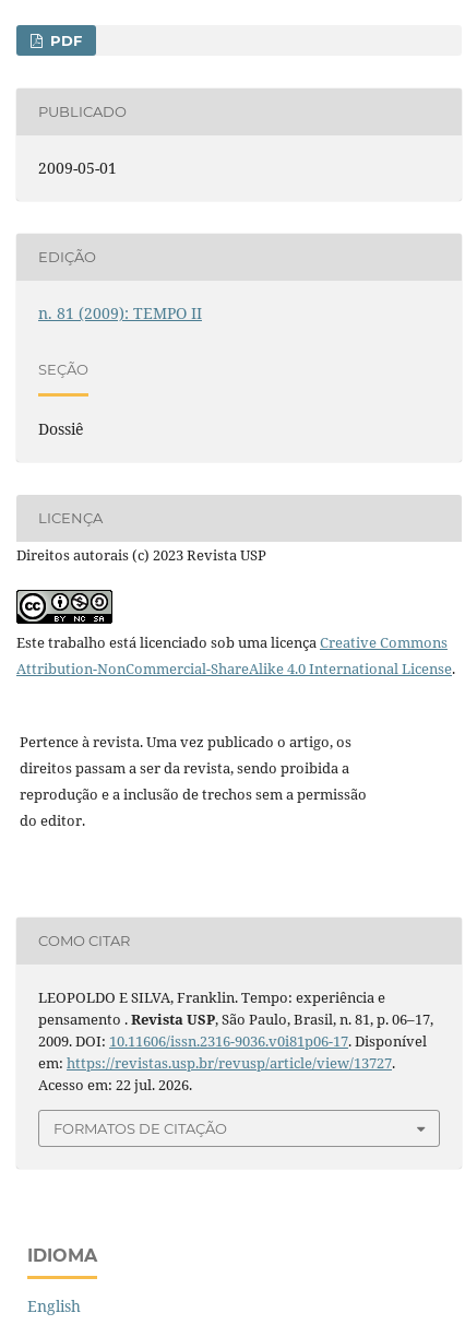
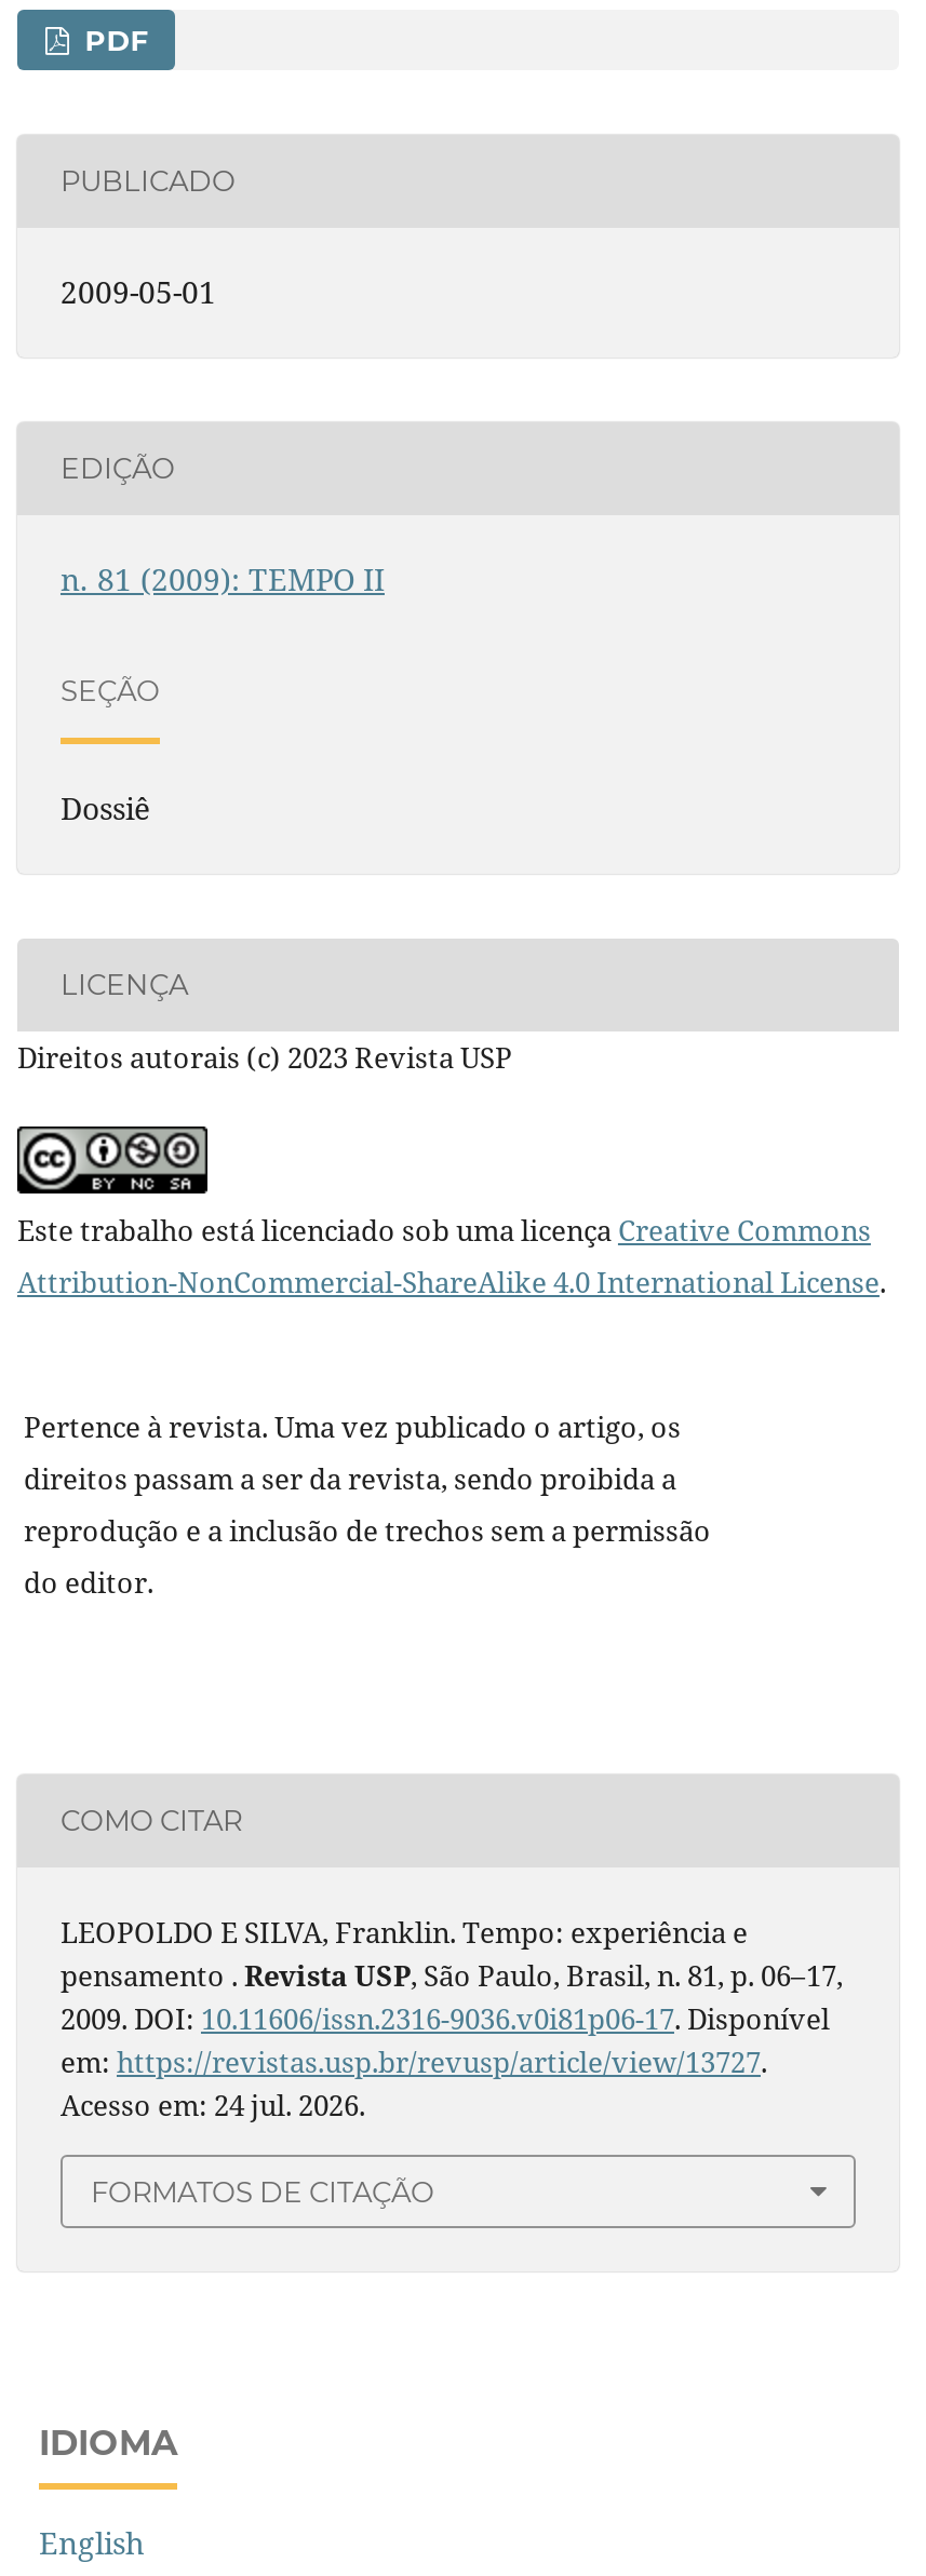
- Acesso em: 22 jul. 2026.
+ Acesso em: 24 jul. 2026.
